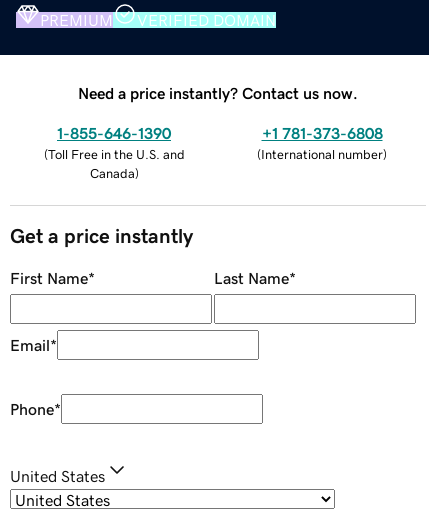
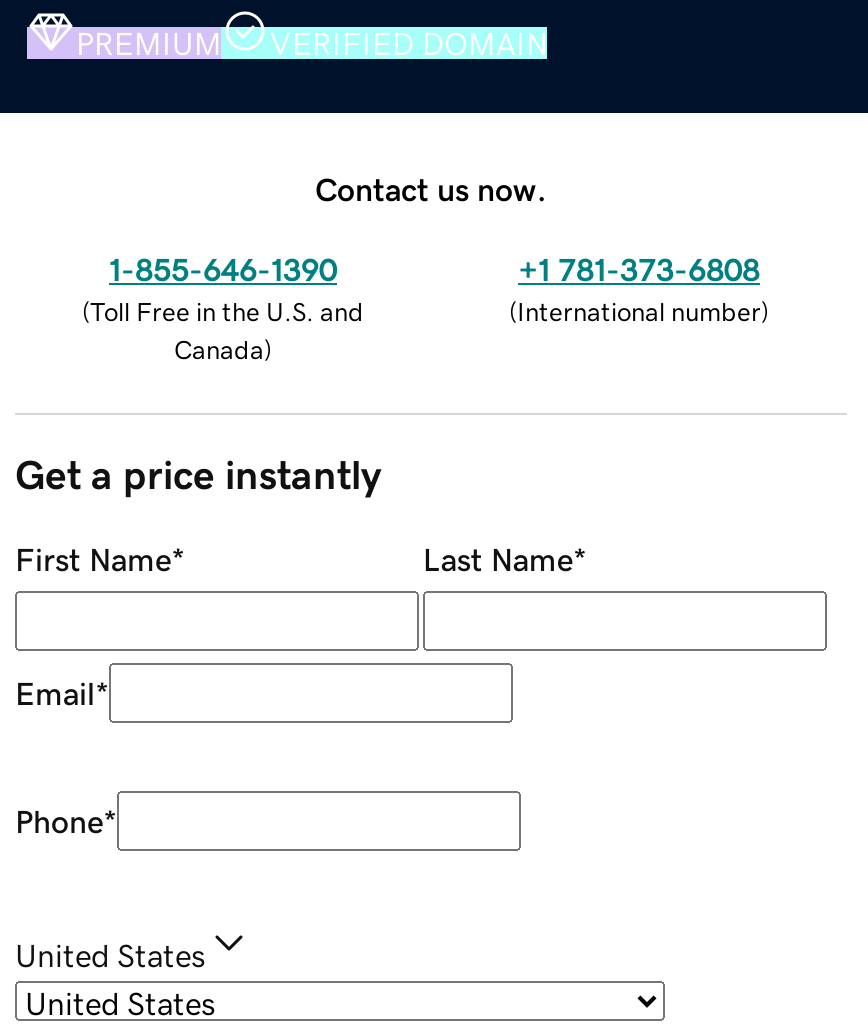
- Need a price instantly? Contact us now.
+ Contact us now.
